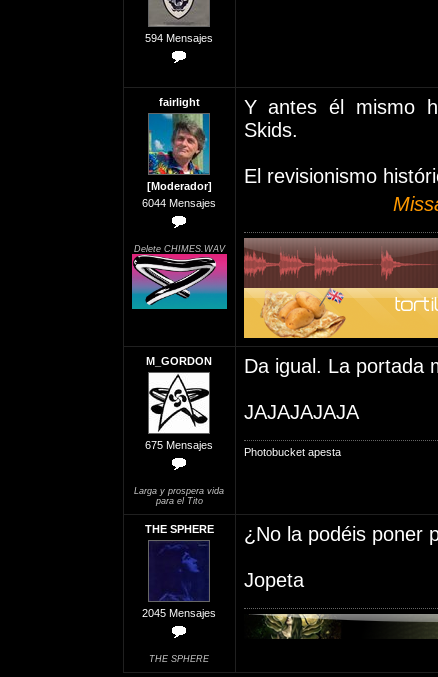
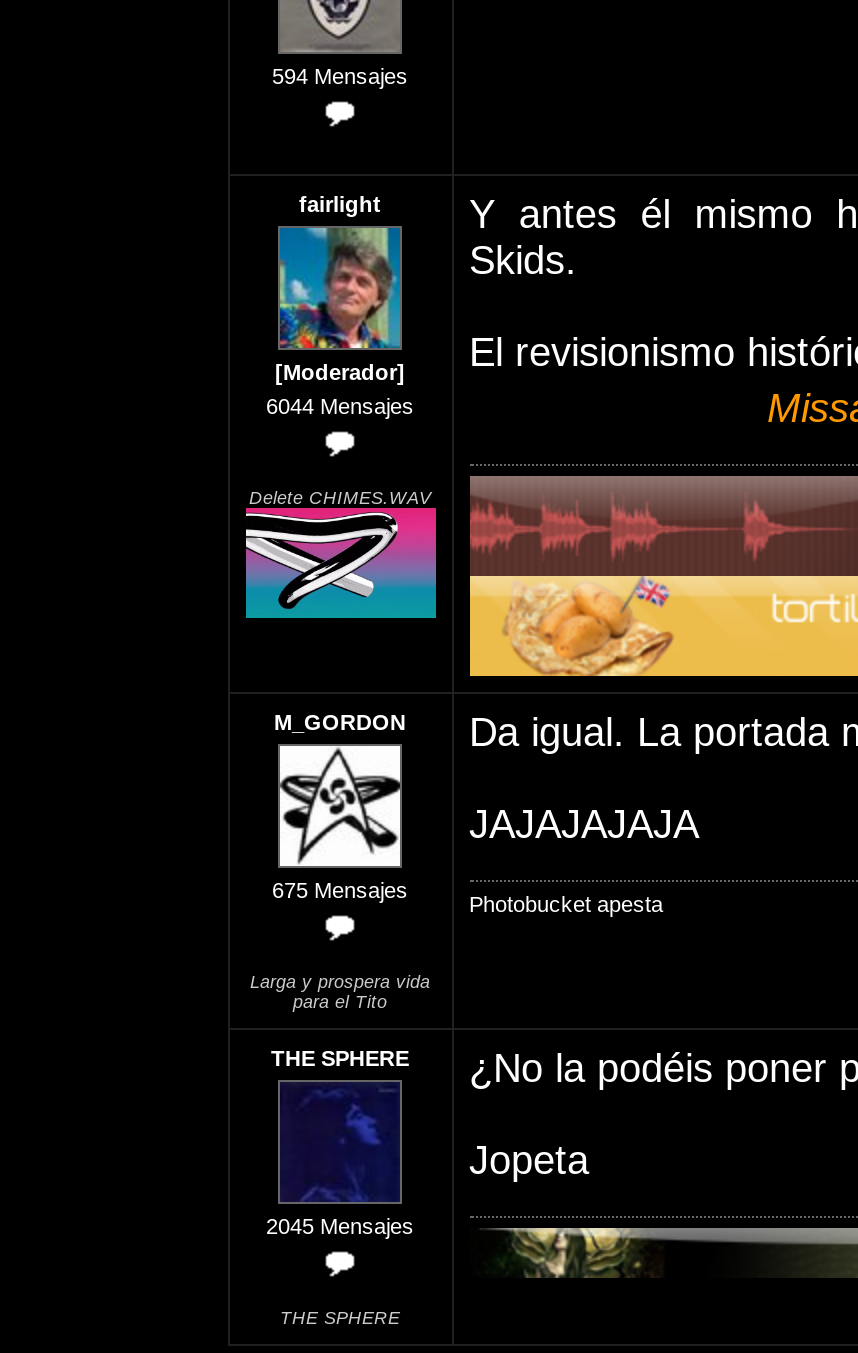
- [image]
+ [image]
